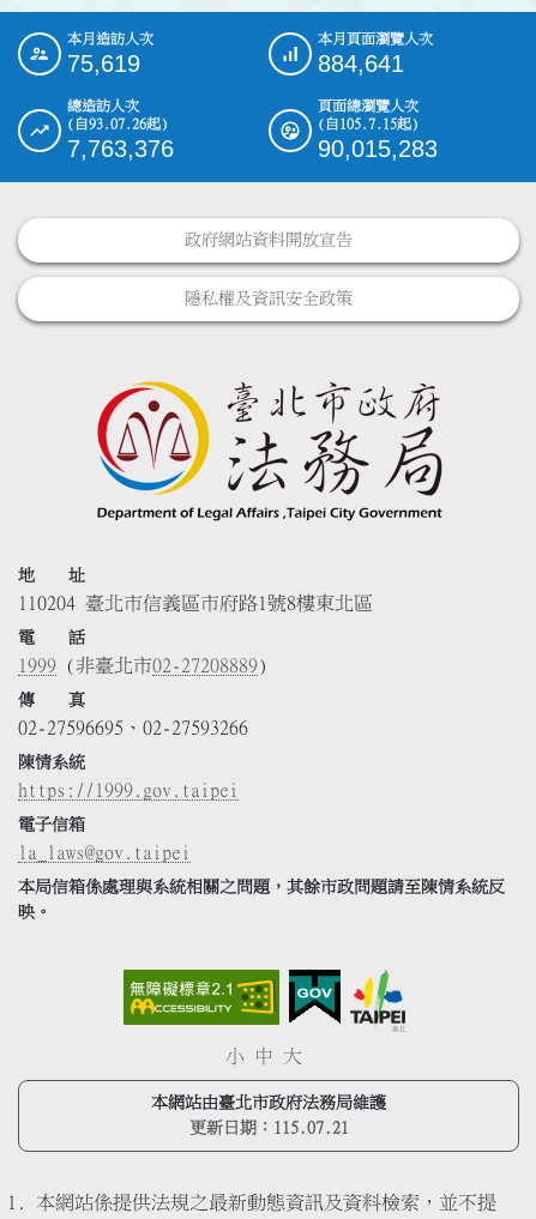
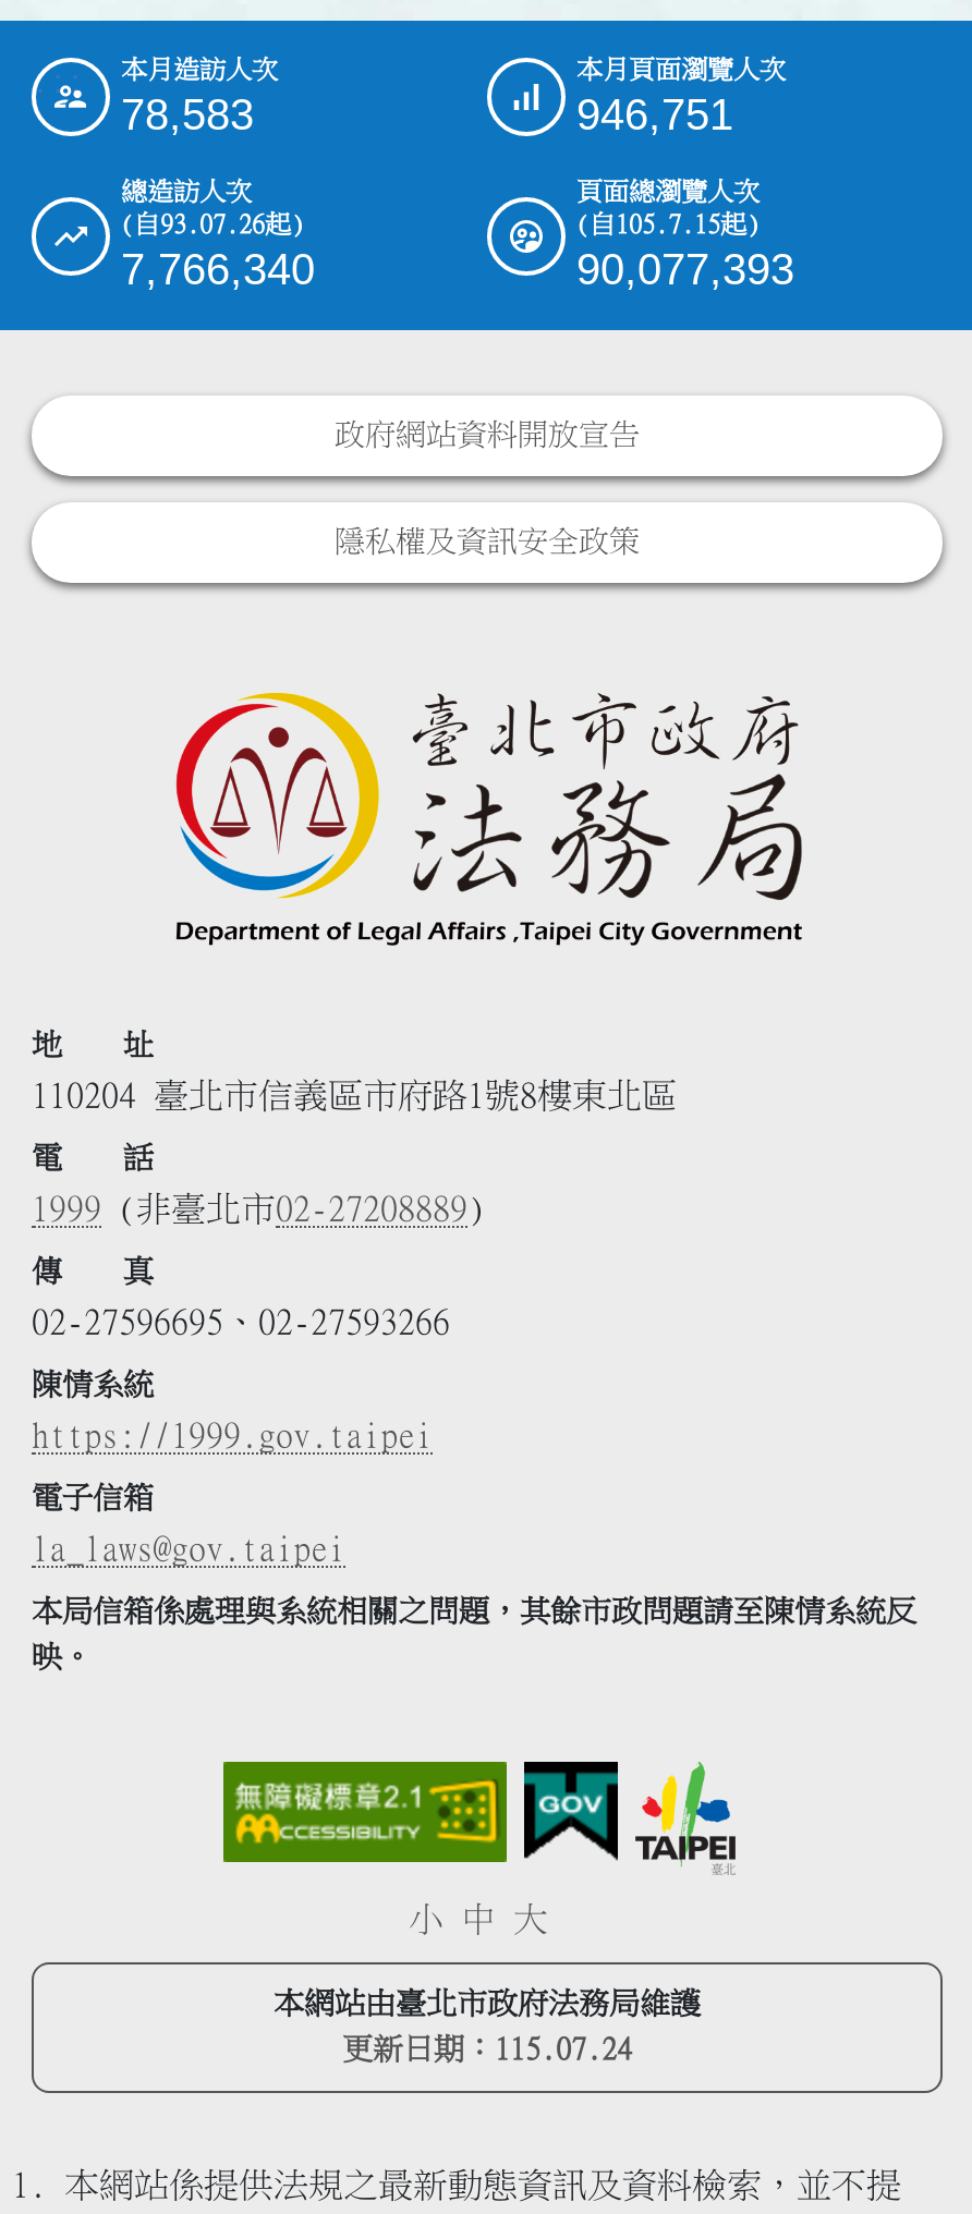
- 75,619
+ 78,583

- 884,641
+ 946,751

- 7,763,376
+ 7,766,340

- 90,015,283
+ 90,077,393

- 更新日期：115.07.21
+ 更新日期：115.07.24
